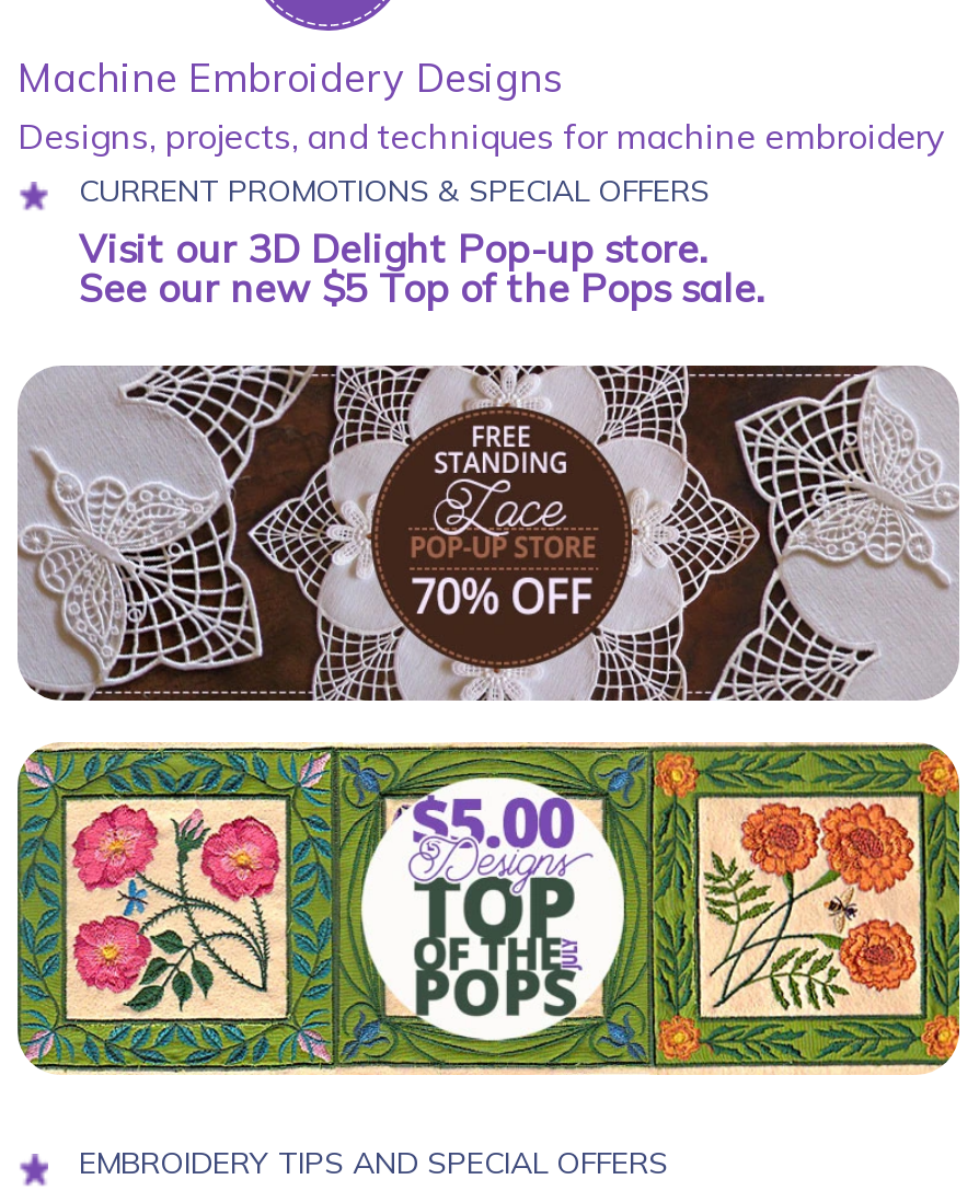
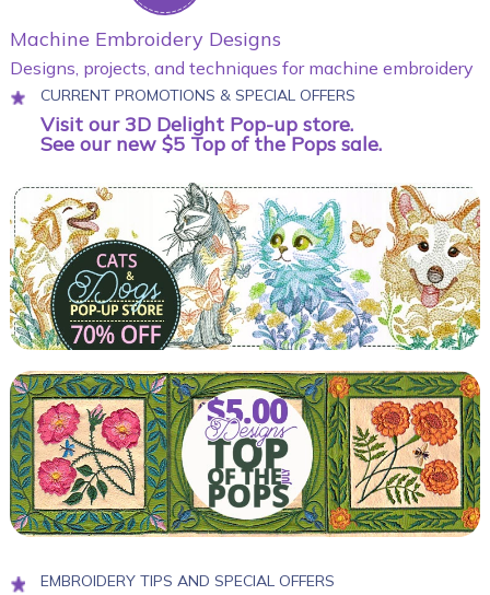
- [image]
+ [image]
